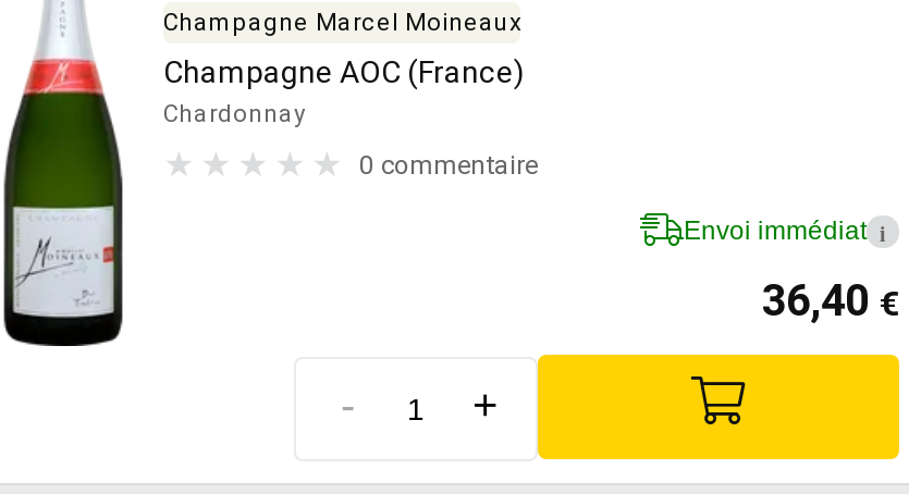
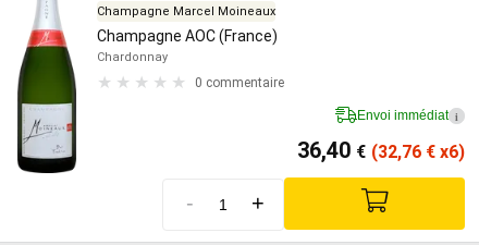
- 36,40 €
+ 36,40 € (32,76 €x6)
